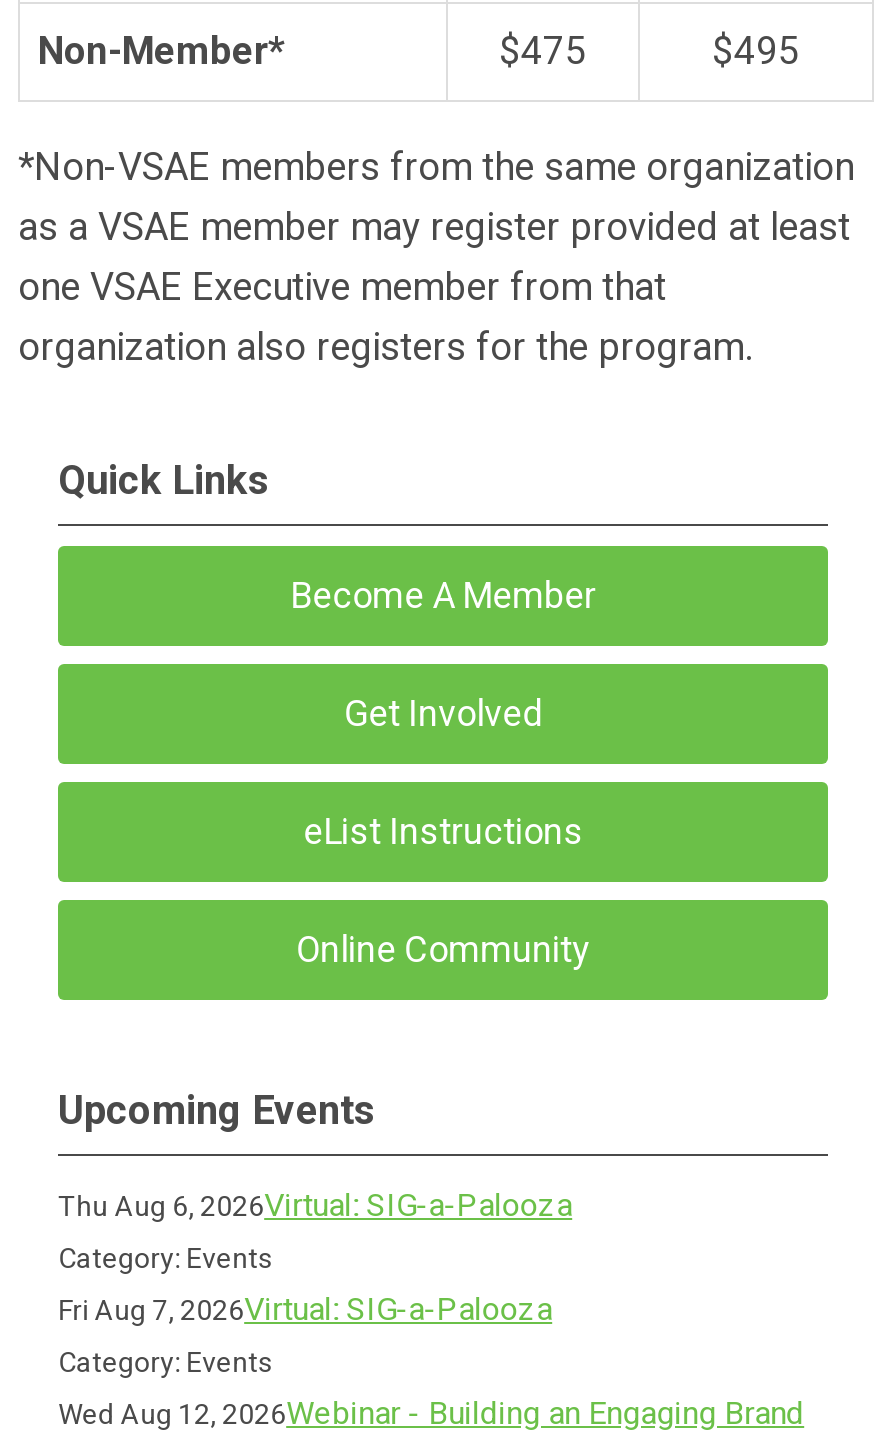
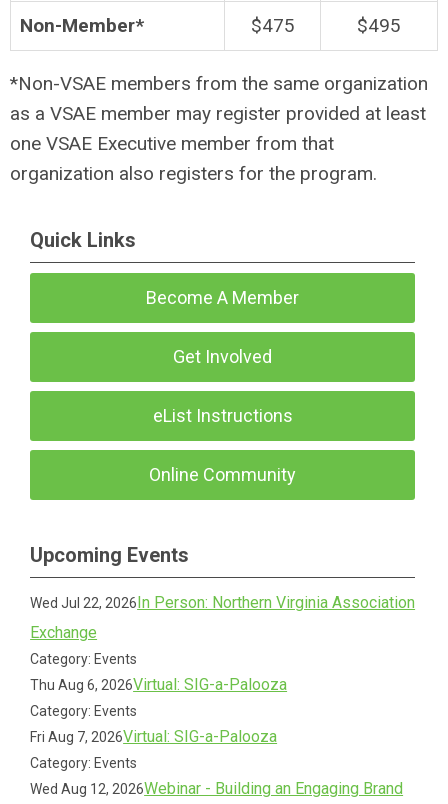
+ Wed Jul 22, 2026In Person: Northern Virginia Association
+ Exchange
+ Category: Events
